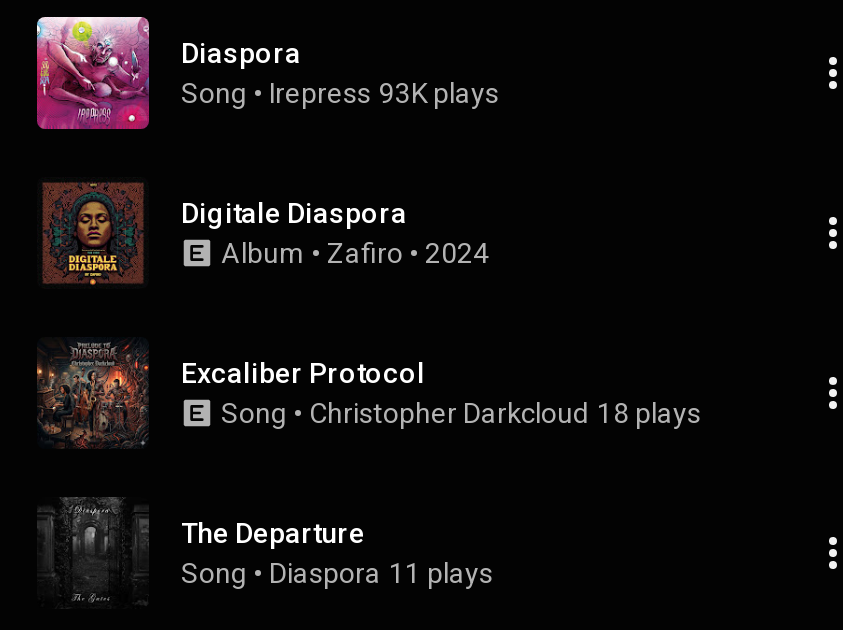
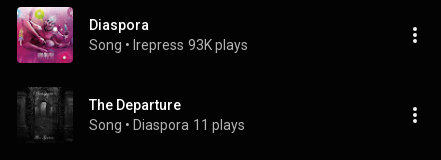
- [image]
- Digitale Diaspora
- Album • Zafiro • 2024

- [image]
- Excaliber Protocol
- Song • Christopher Darkcloud 18 plays
